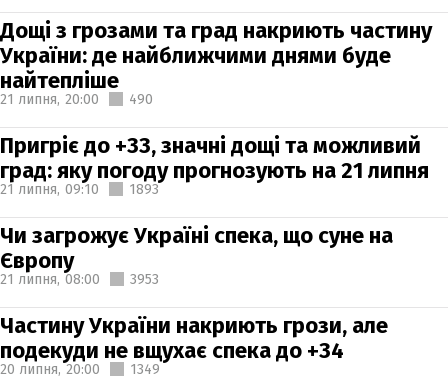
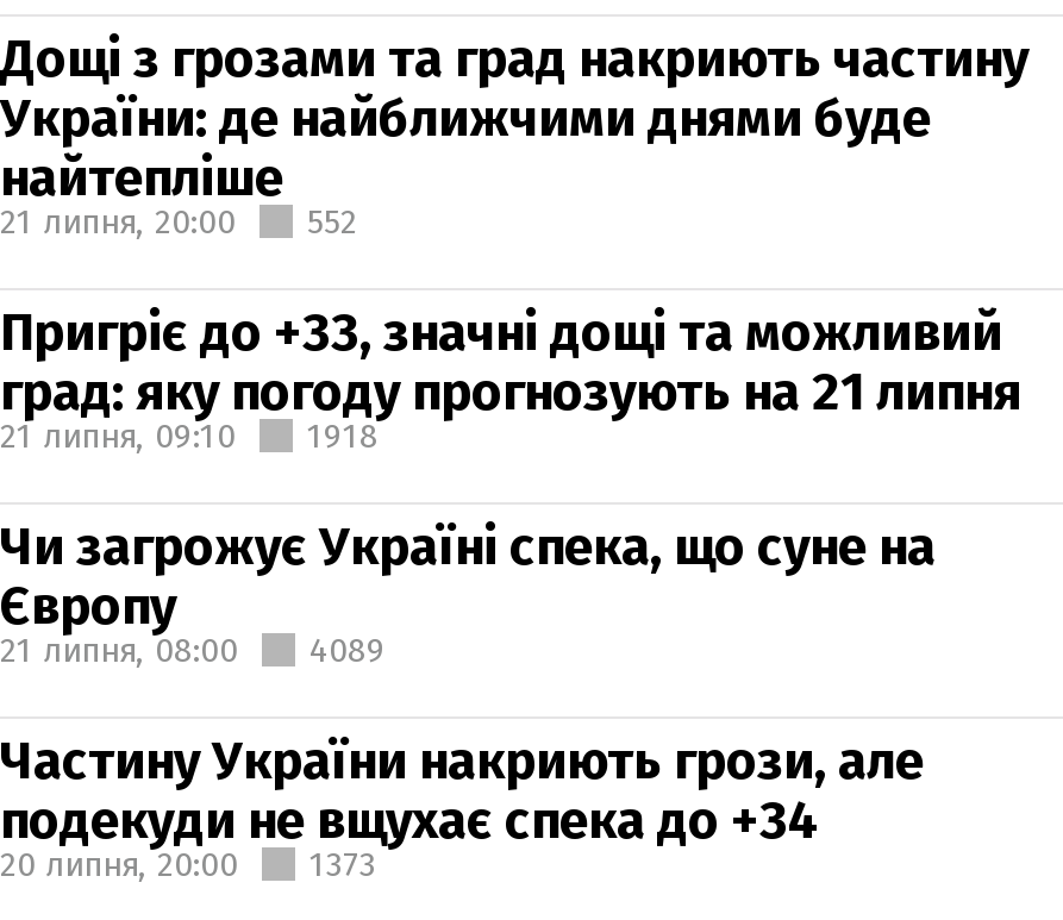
- 21 липня, 20:00 490
+ 21 липня, 20:00 552

- 1893
+ 1918

- 21 липня, 08:00 3953
+ 21 липня, 08:00 4089

- 20 липня, 20:00 1349
+ 20 липня, 20:00 1373
